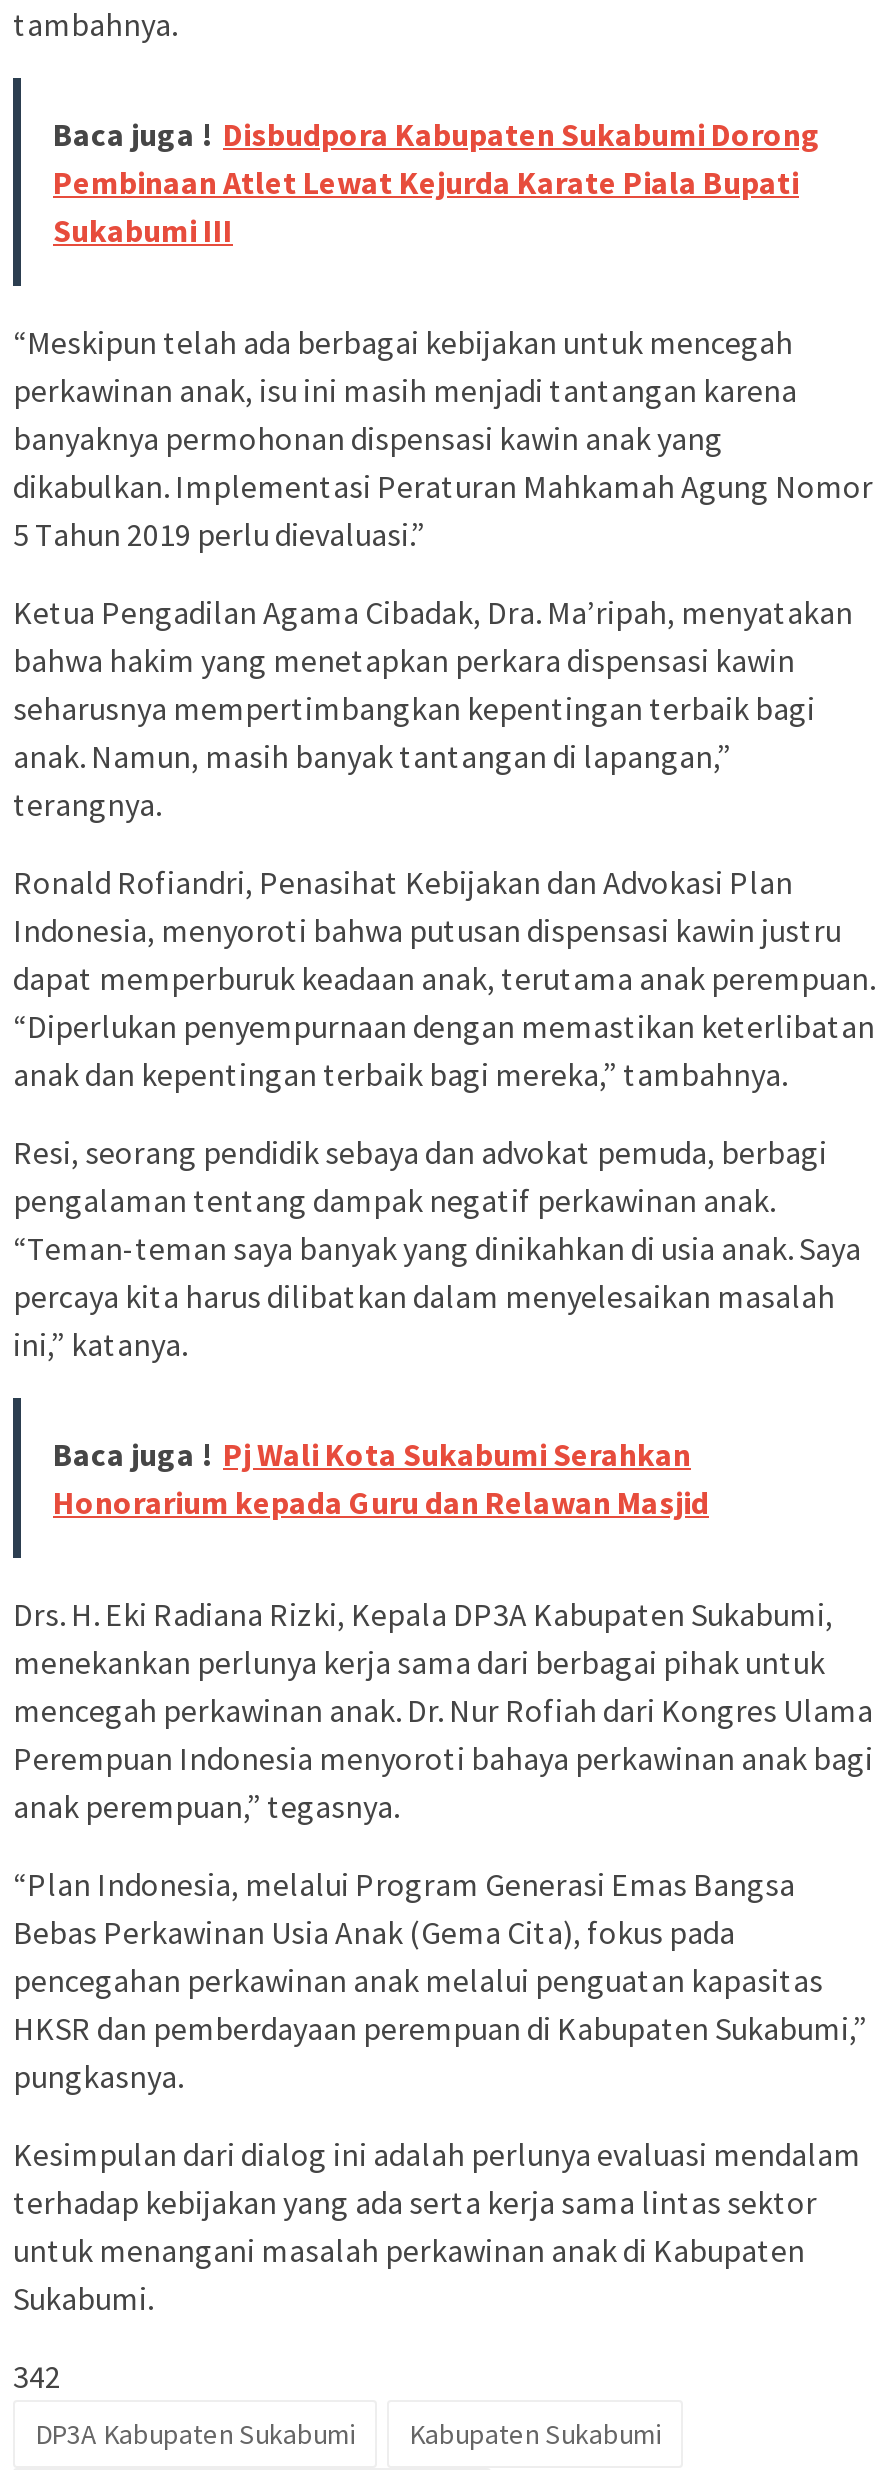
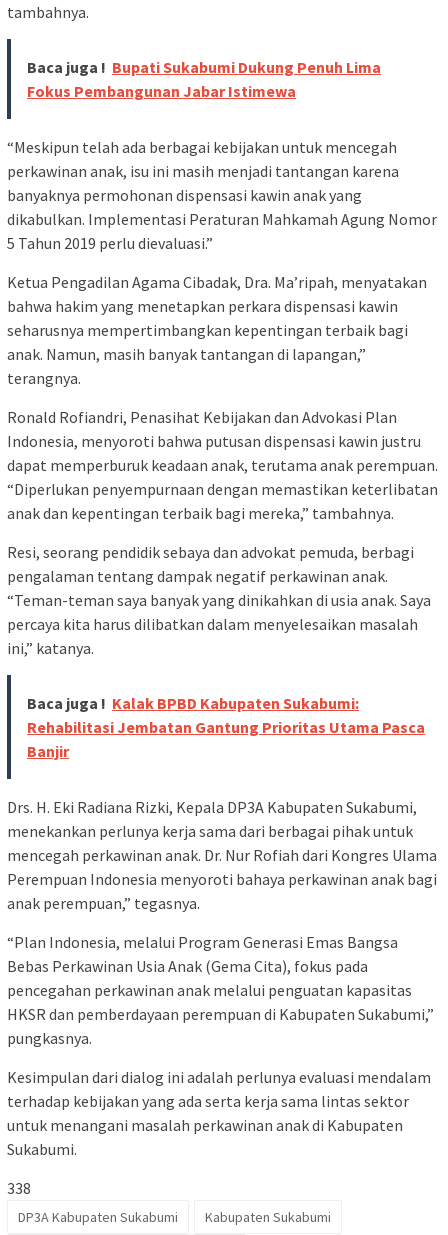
- Baca juga ! Disbudpora Kabupaten Sukabumi Dorong
- Pembinaan Atlet Lewat Kejurda Karate Piala Bupati
- Sukabumi III
+ Baca juga ! Bupati Sukabumi Dukung Penuh Lima
+ Fokus Pembangunan Jabar Istimewa

moved up: “Meskipun telah ada berbagai kebijakan untuk mencegah | perkawinan anak, isu ini masih menjadi tantangan karena | banyaknya permohonan dispensasi kawin anak yang | ... | percaya kita harus dilibatkan dalam menyelesaikan masalah | ini,” katanya.

- Baca juga ! Pj Wali Kota Sukabumi Serahkan
- Honorarium kepada Guru dan Relawan Masjid
+ Baca juga ! Kalak BPBD Kabupaten Sukabumi:
+ Rehabilitasi Jembatan Gantung Prioritas Utama Pasca
+ Banjir

- 342
+ 338
